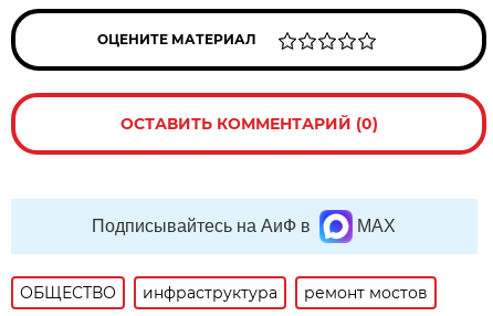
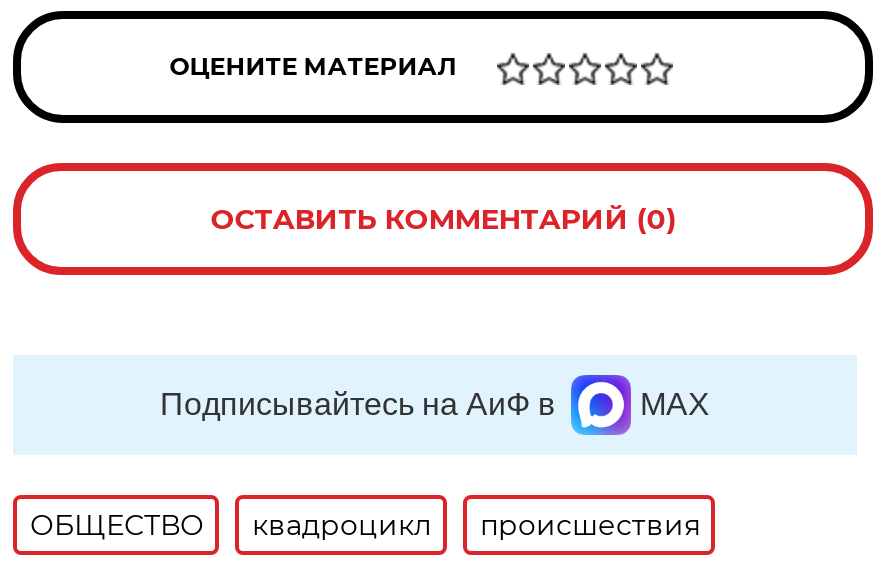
- инфраструктура
- ремонт мостов
+ квадроцикл
+ происшествия
